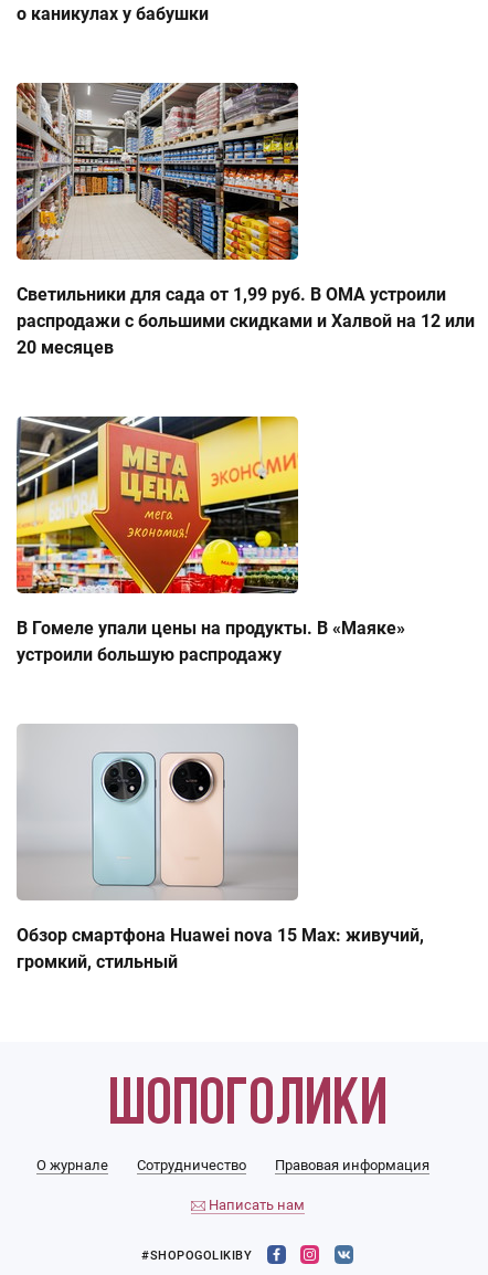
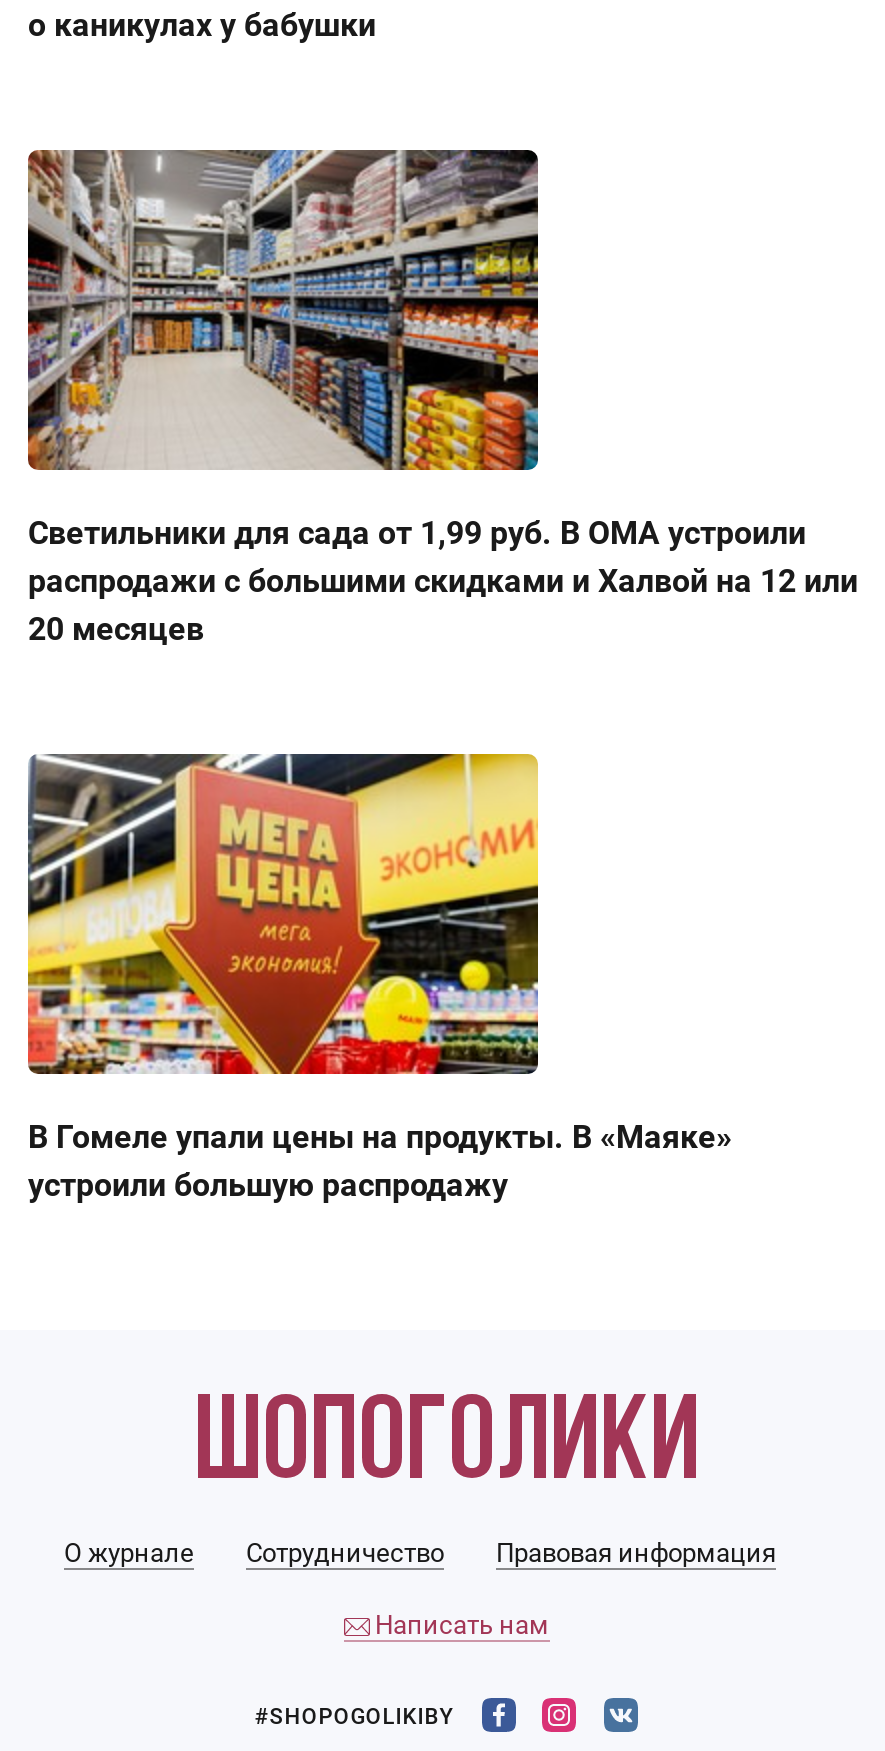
- [image]
- Обзор смартфона Huawei nova 15 Max: живучий,
- громкий, стильный
